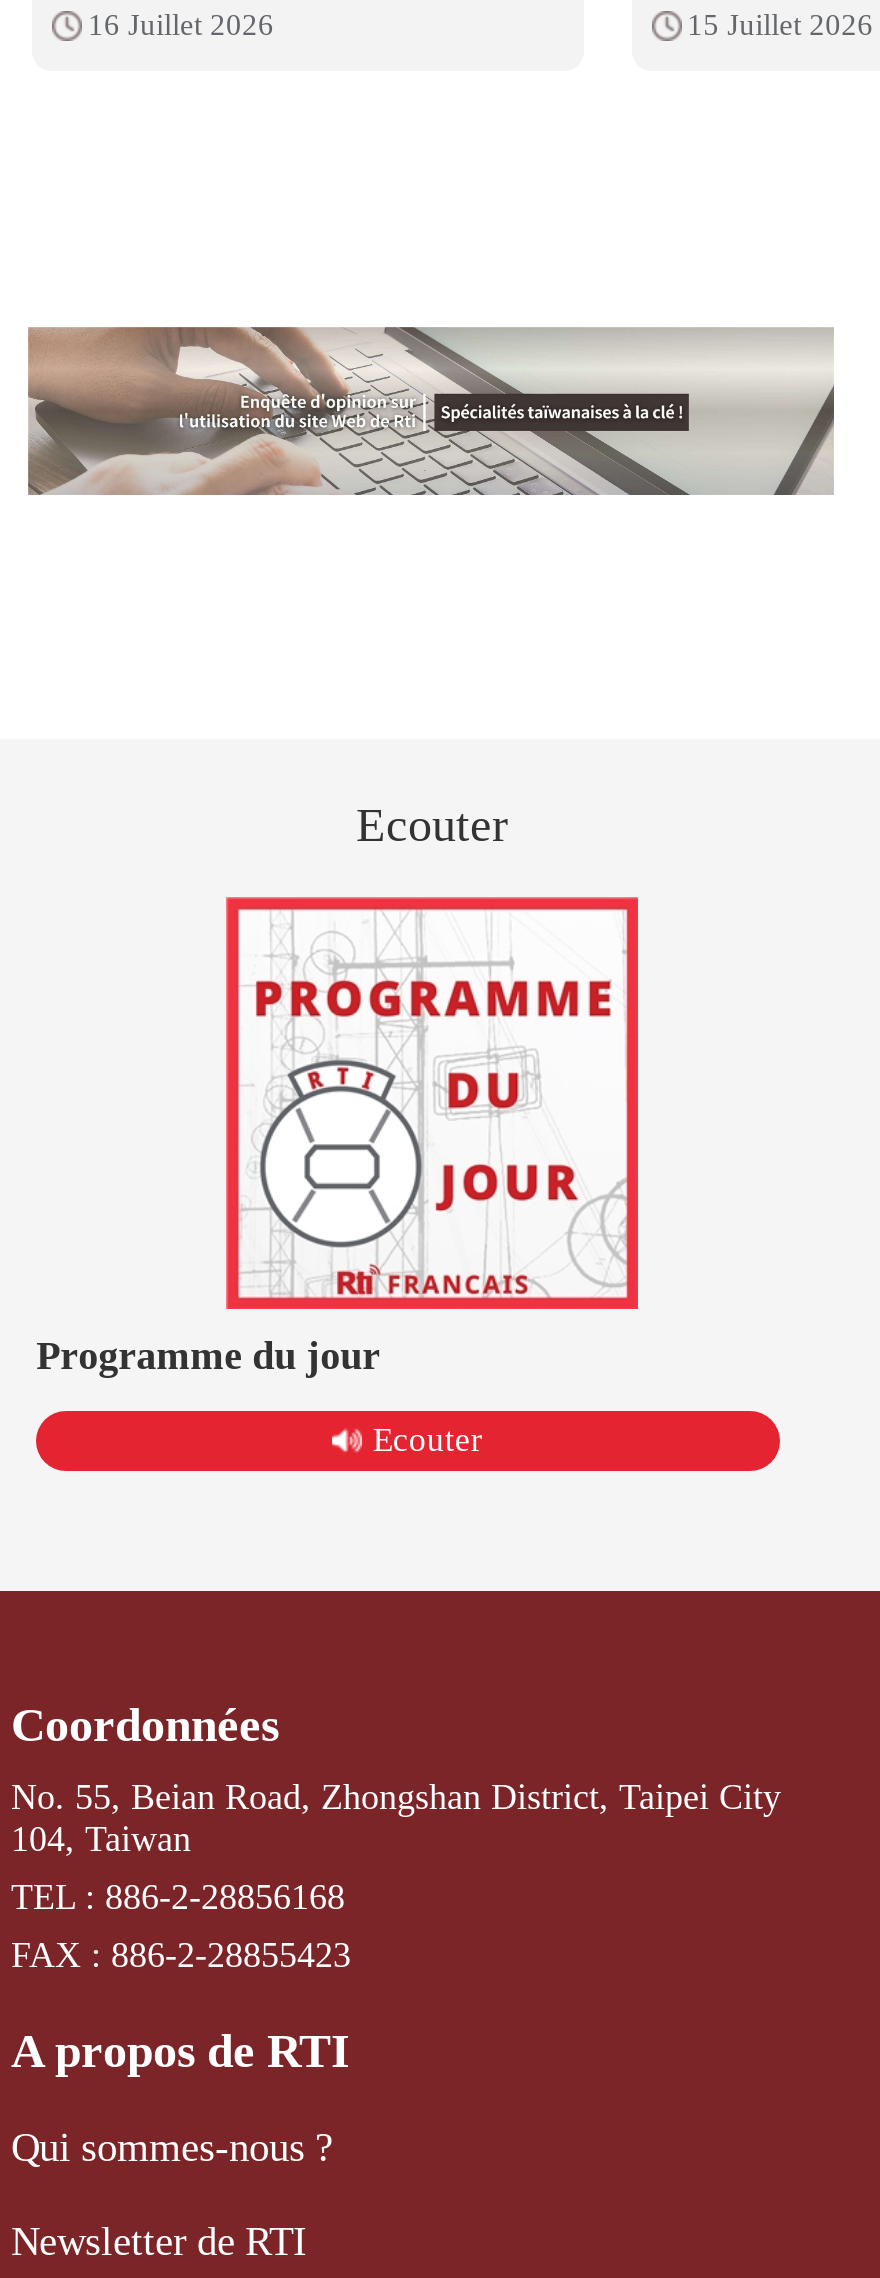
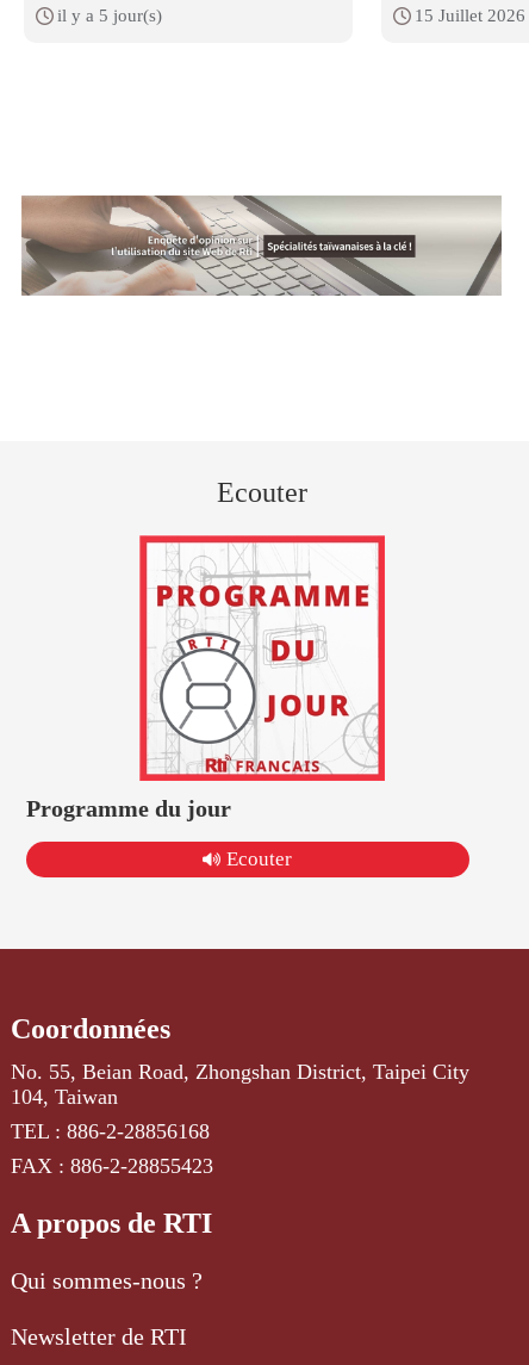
- 16 Juillet 2026
+ il y a 5 jour(s)
